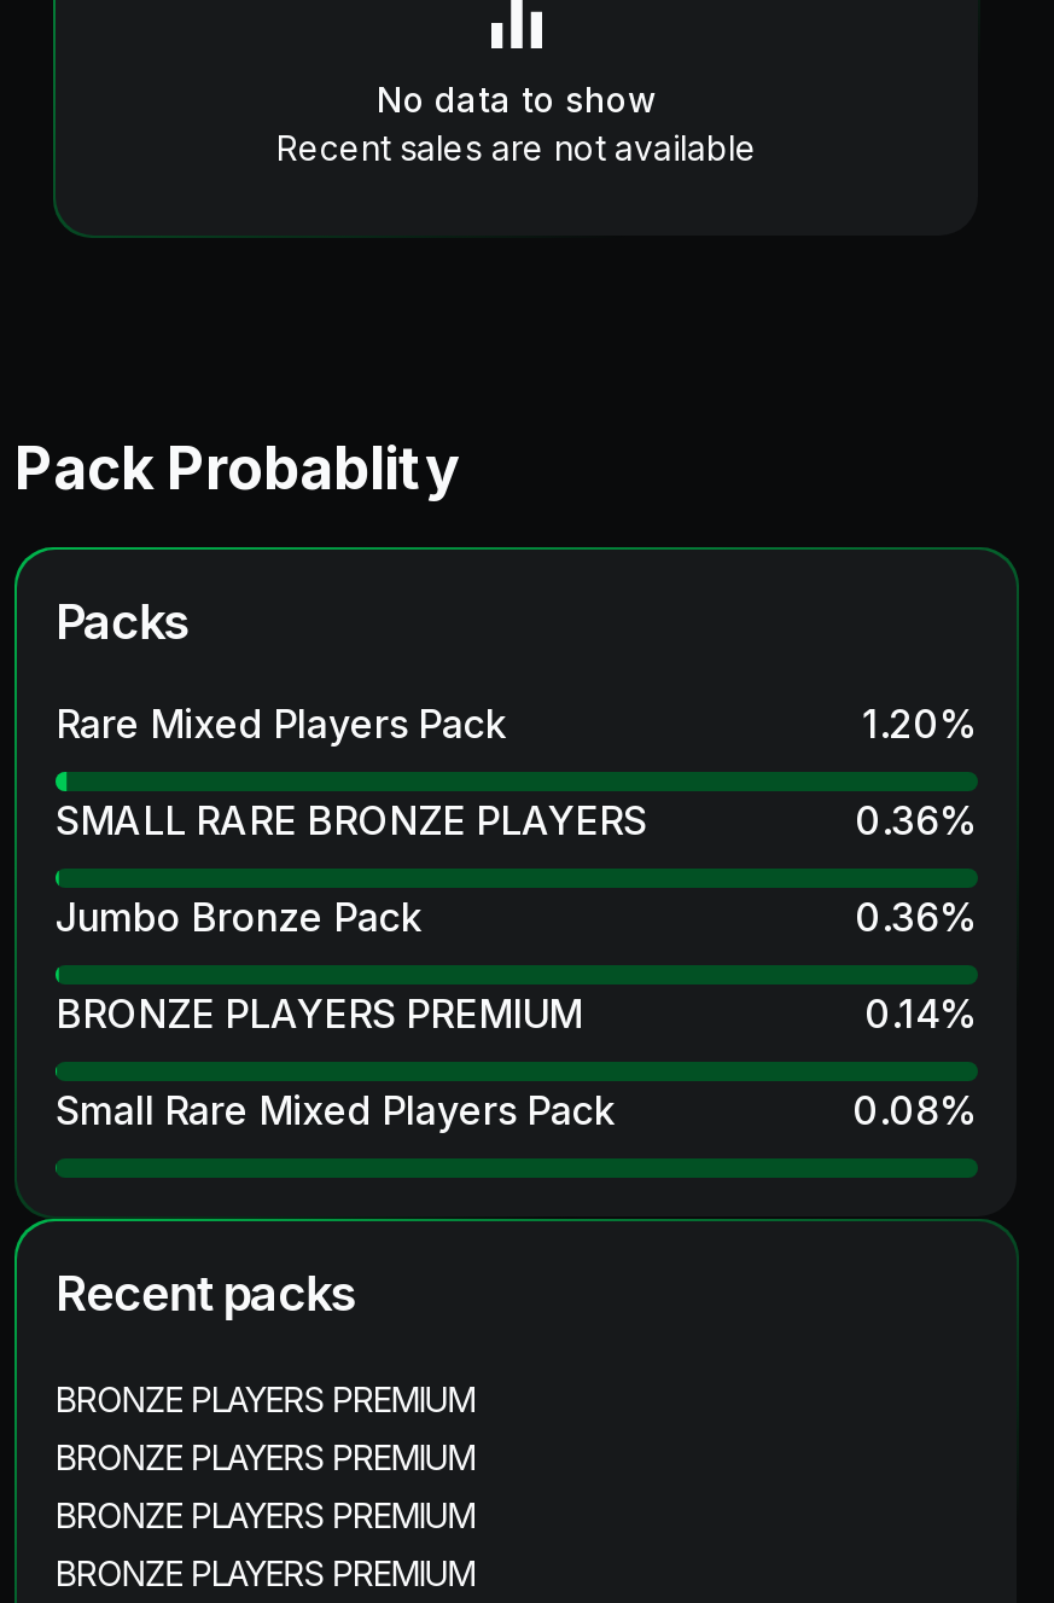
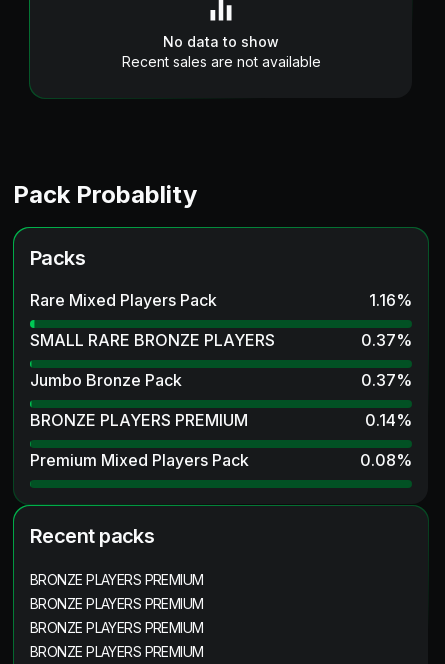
- 1.20%
+ 1.16%

- 0.36%
+ 0.37%

- 0.36%
+ 0.37%

- Small Rare Mixed Players Pack
+ Premium Mixed Players Pack
